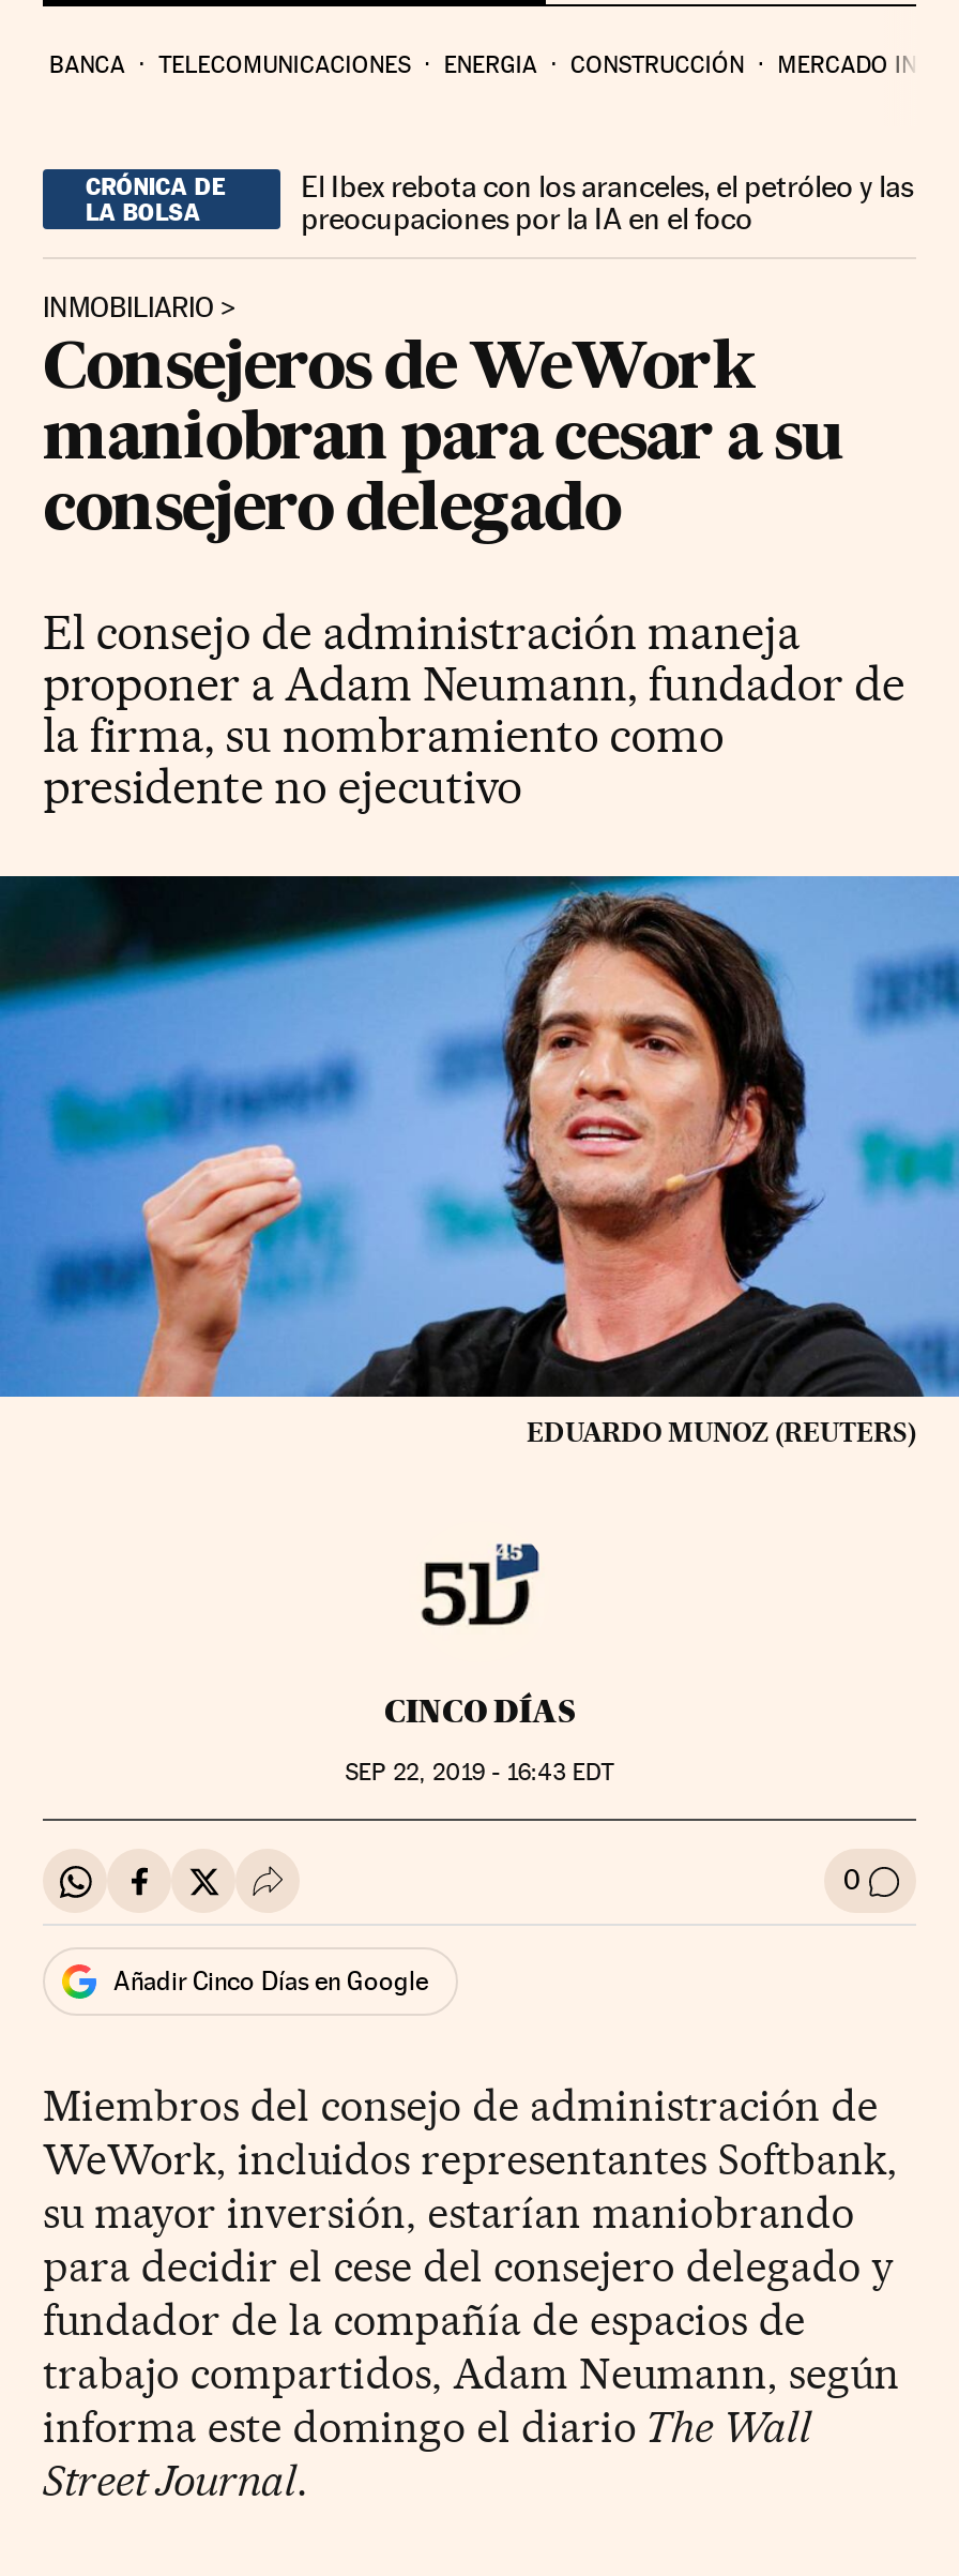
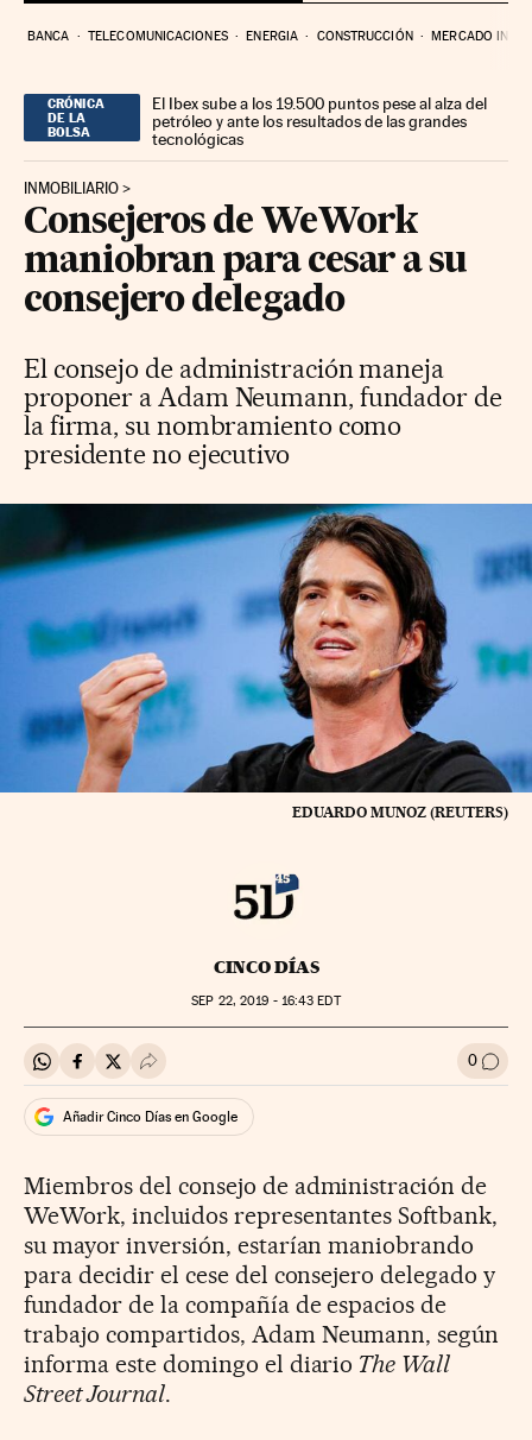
- El Ibex rebota con los aranceles, el petróleo y las
- preocupaciones por la IA en el foco
+ El Ibex sube a los 19.500 puntos pese al alza del
+ petróleo y ante los resultados de las grandes
+ tecnológicas
